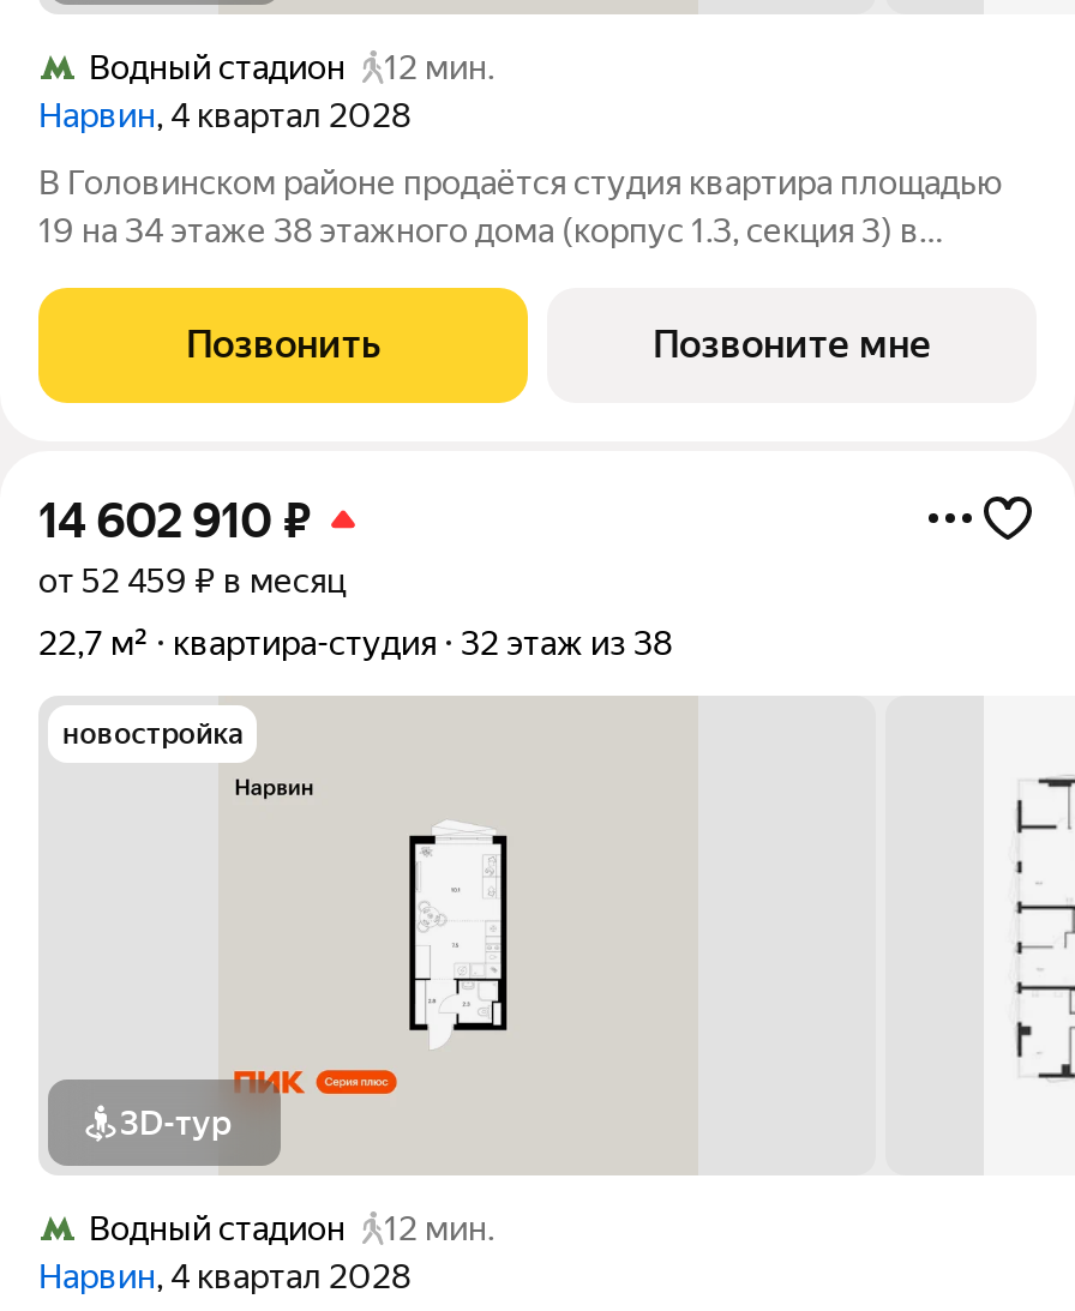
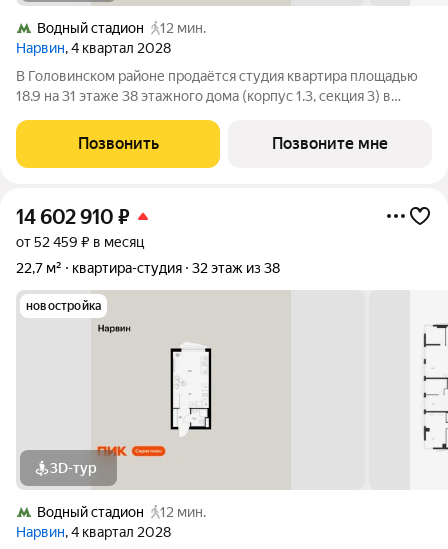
- 19 на 34 этаже 38 этажного дома (корпус 1.3, секция 3) в
+ 18.9 на 31 этаже 38 этажного дома (корпус 1.3, секция 3) в
